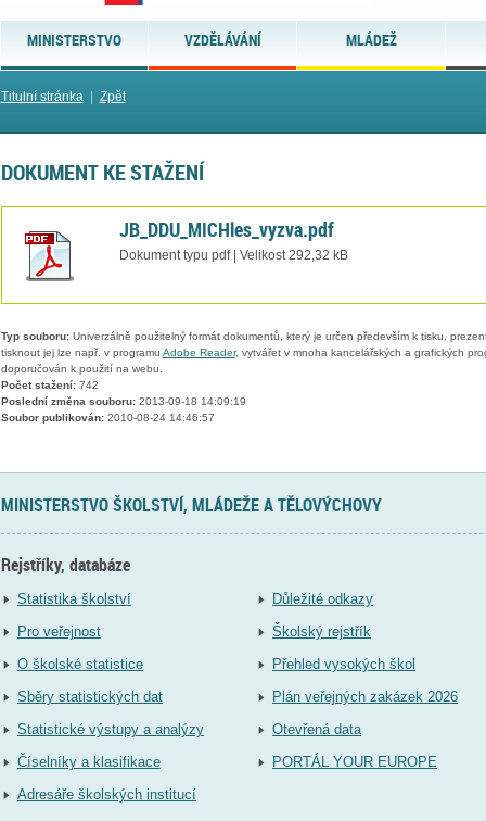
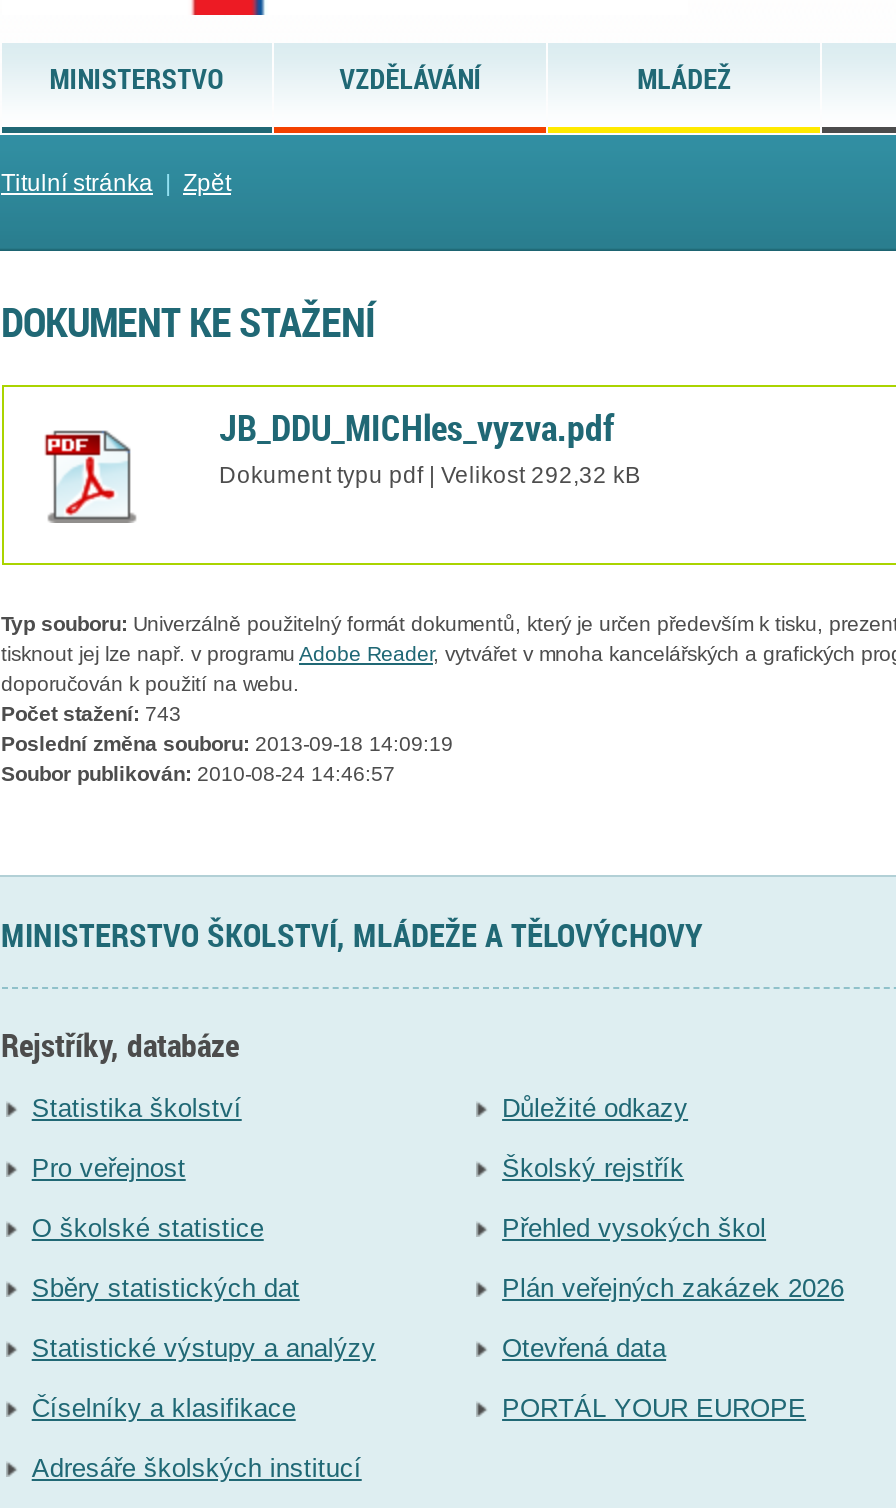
- Počet stažení: 742
+ Počet stažení: 743
